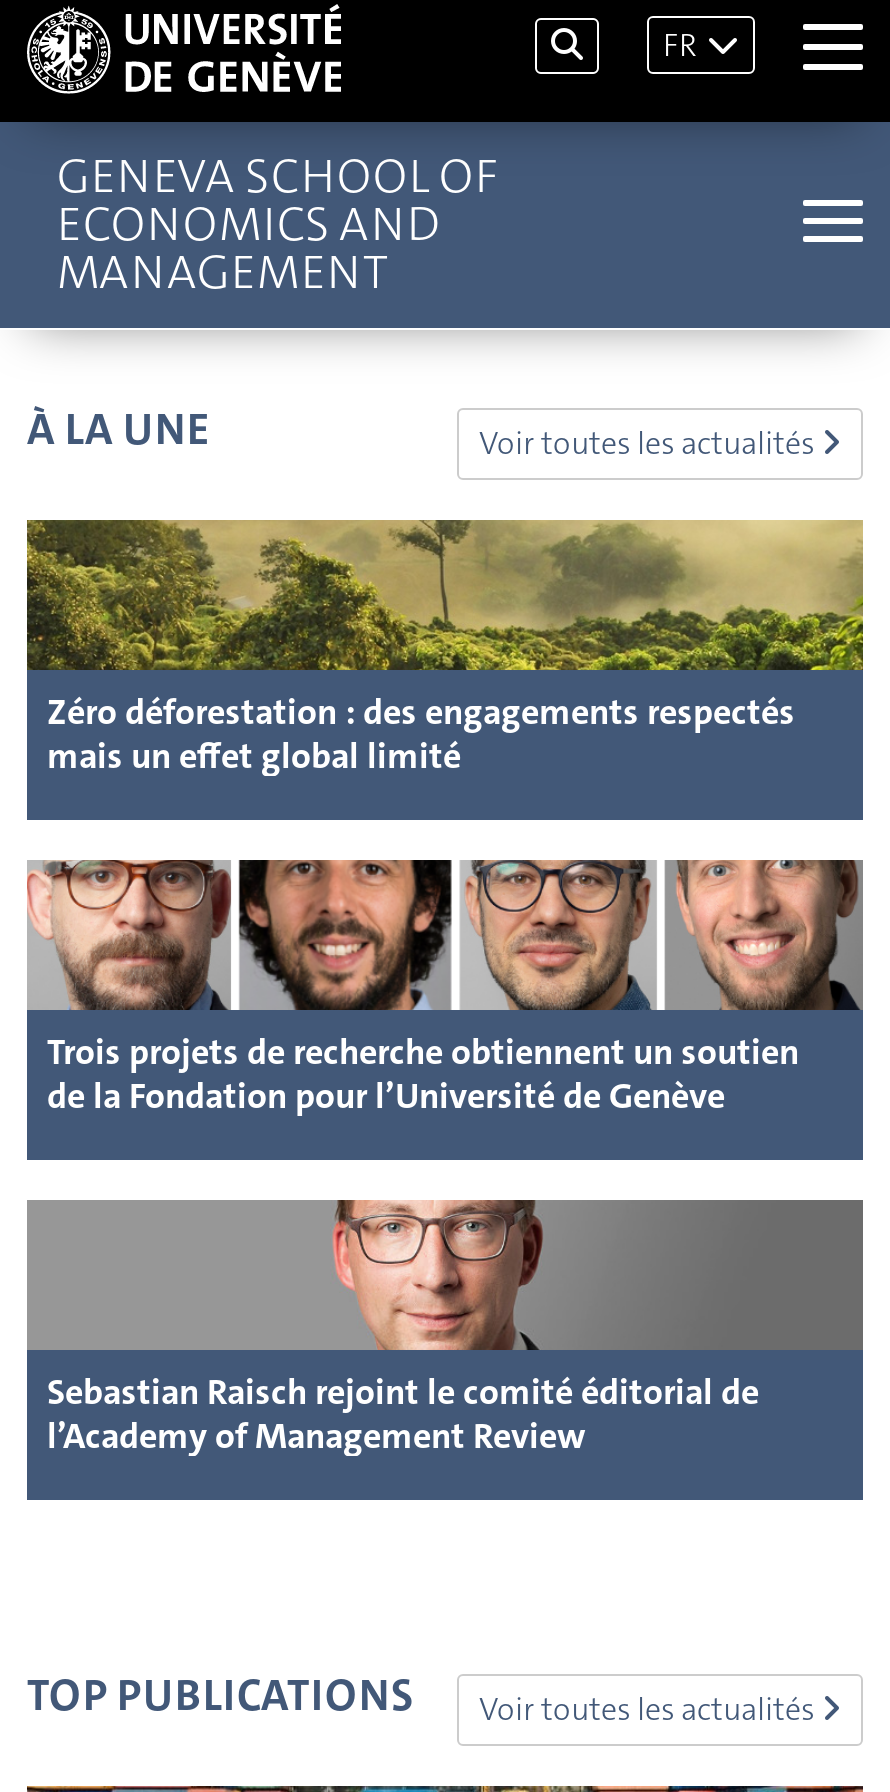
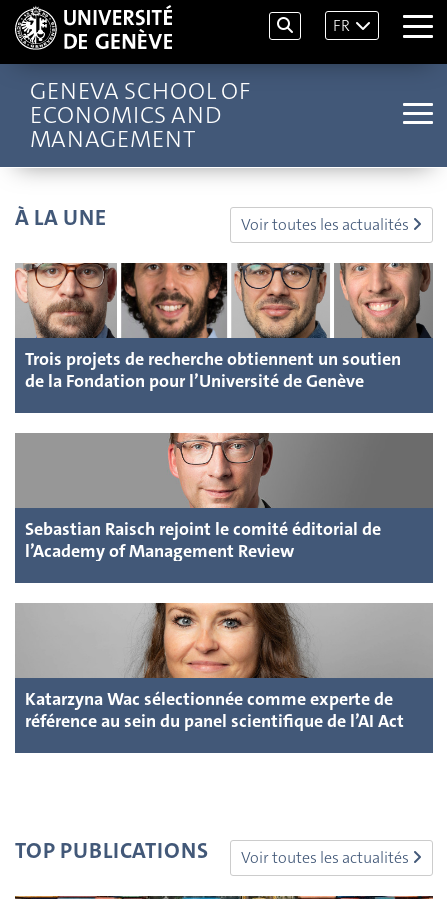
- [image]
- Zéro déforestation : des engagements respectés
- mais un effet global limité

moved up: [image] | Trois projets de recherche obtiennent un soutien | de la Fondation pour l’Université de Genève | Sebastian Raisch rejoint le comité éditorial de | l’Academy of Management Review

+ [image]
+ Katarzyna Wac sélectionnée comme experte de
+ référence au sein du panel scientifique de l’AI Act
